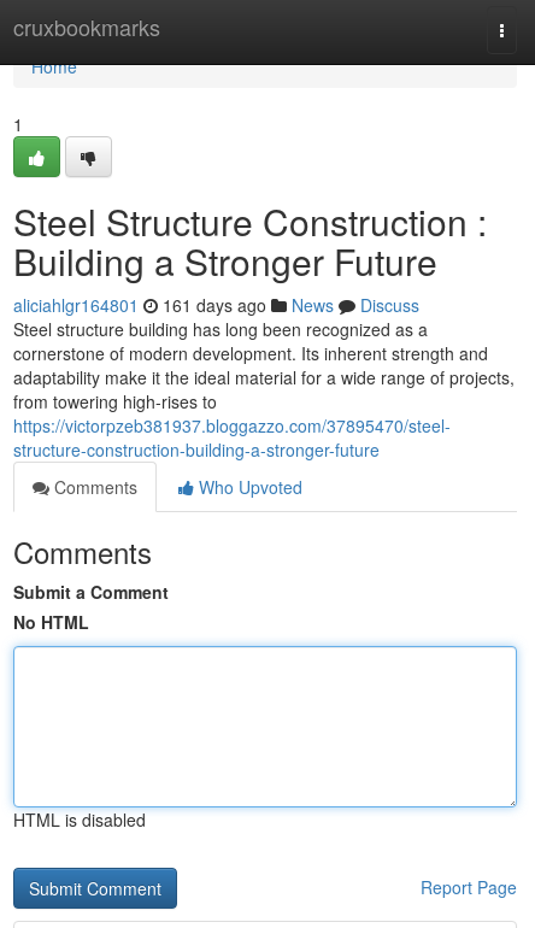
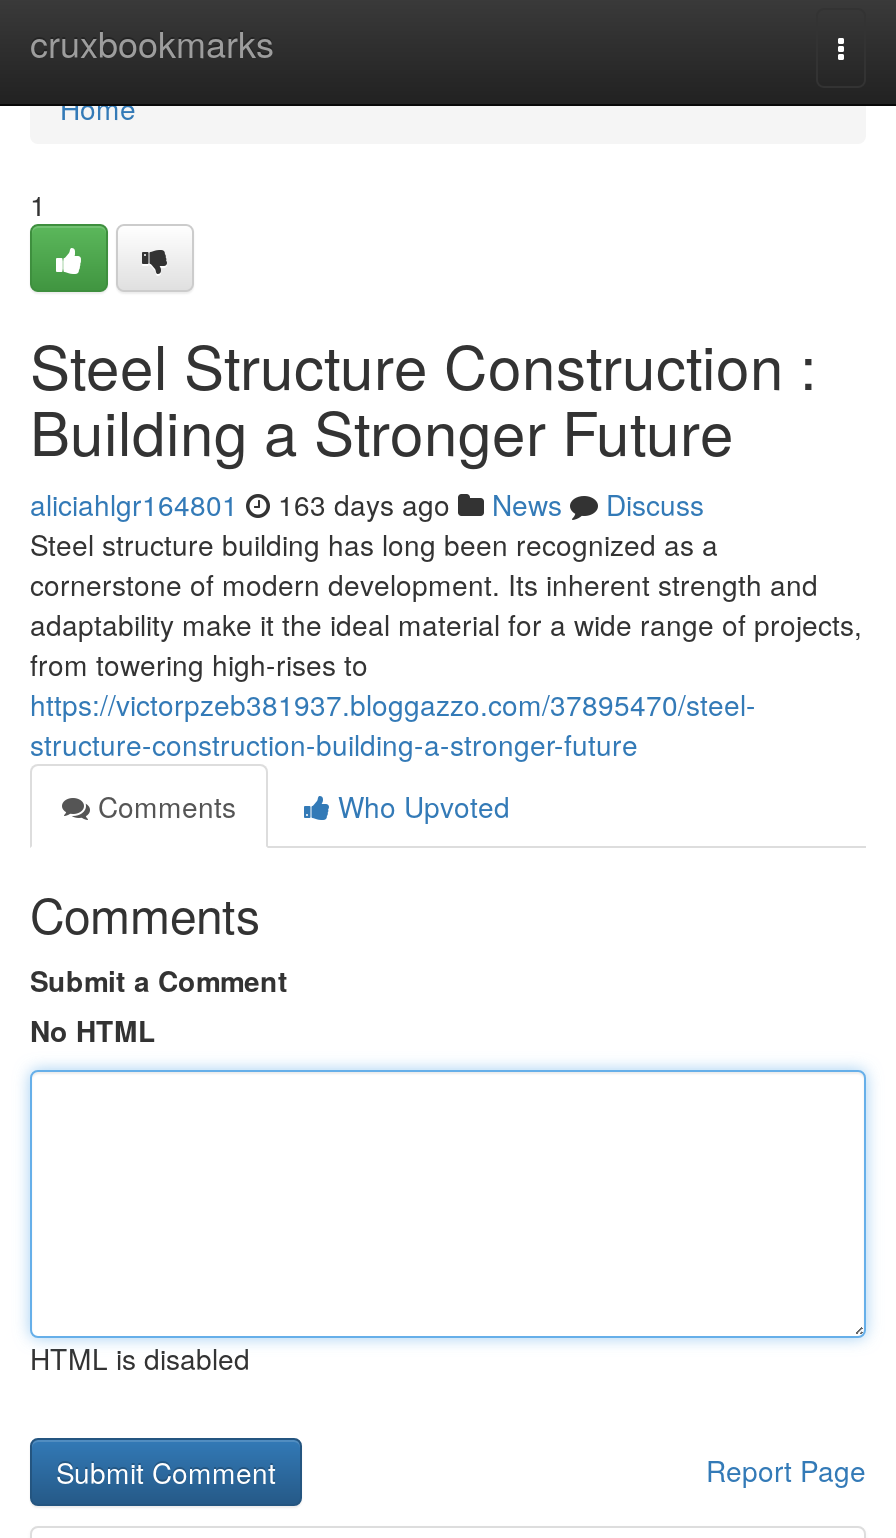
- aliciahlgr164801 161 days ago News Discuss
+ aliciahlgr164801 163 days ago News Discuss
